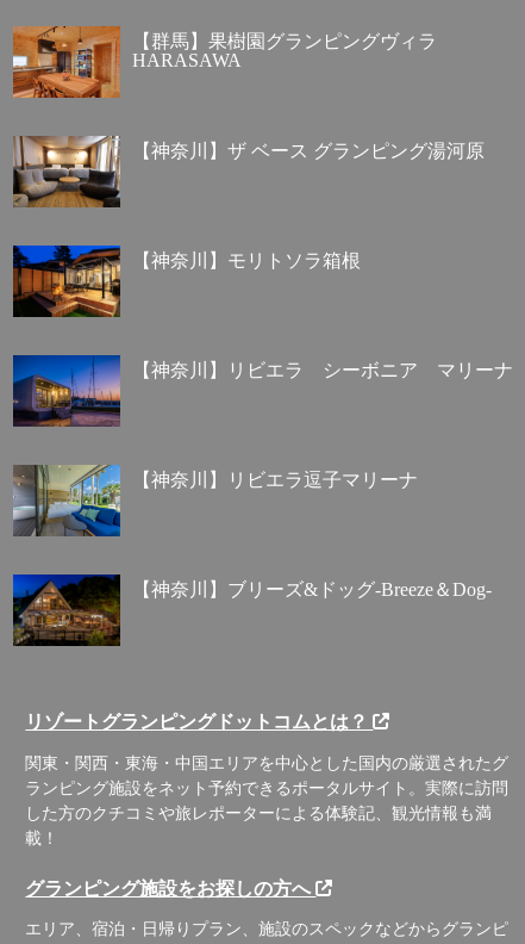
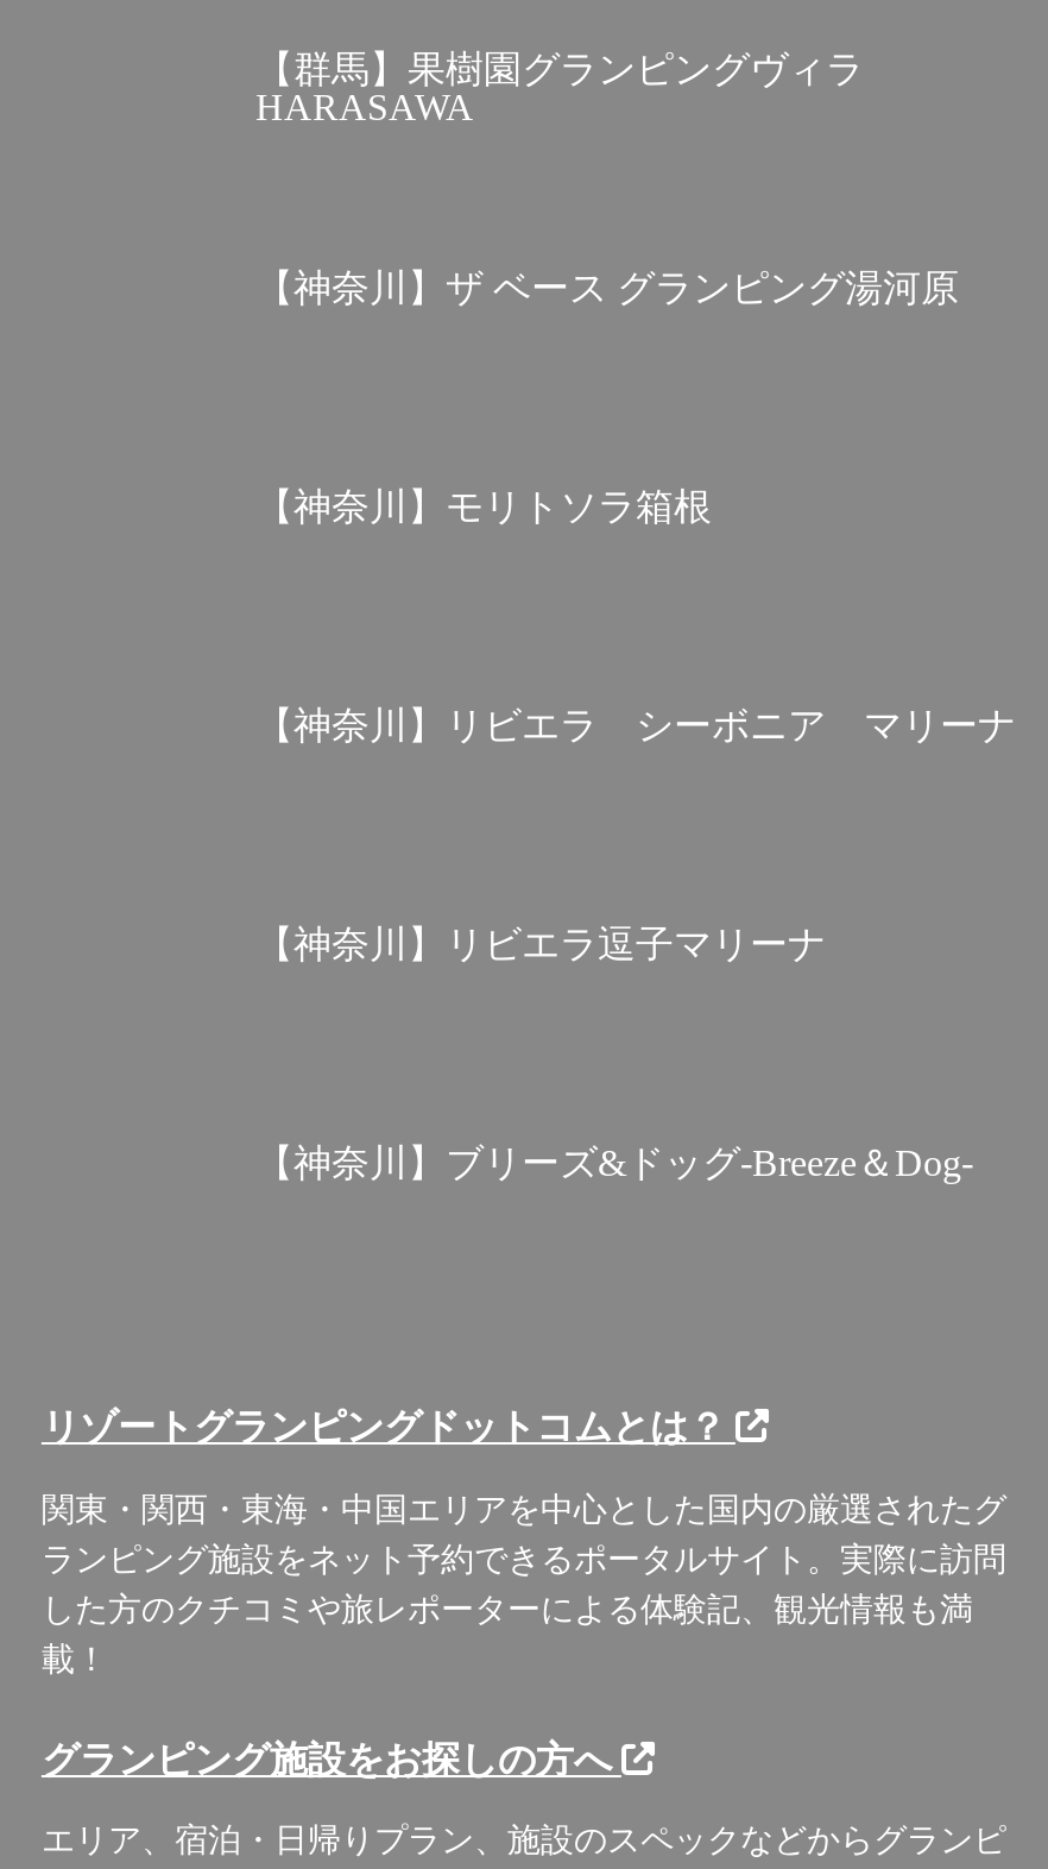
- [image]

- [image]

- [image]

- [image]

- [image]

- [image]
